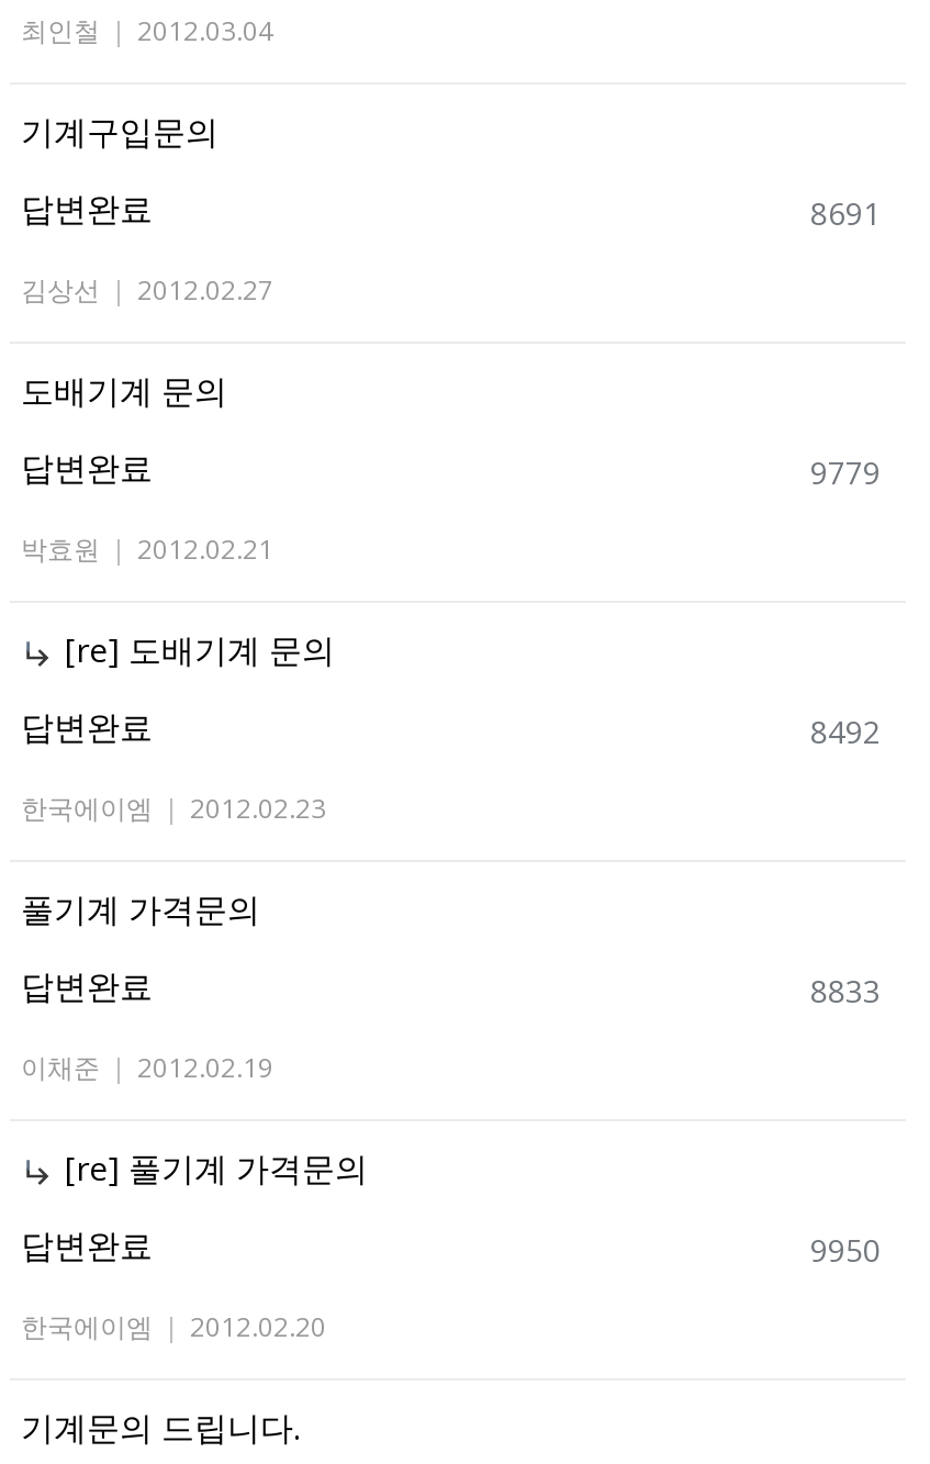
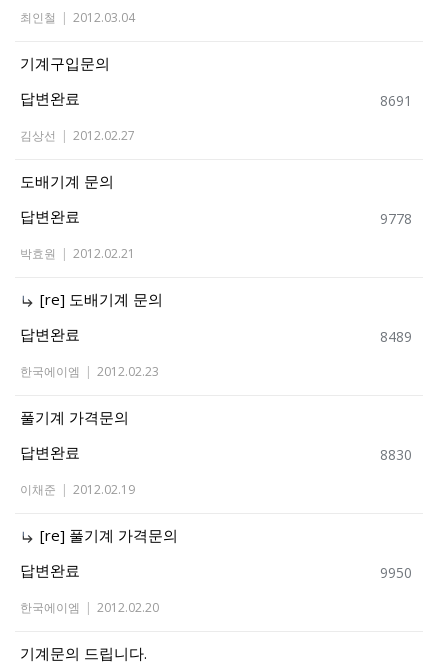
- 9779
+ 9778

- 8492
+ 8489

- 8833
+ 8830
